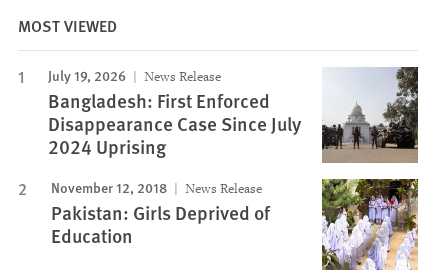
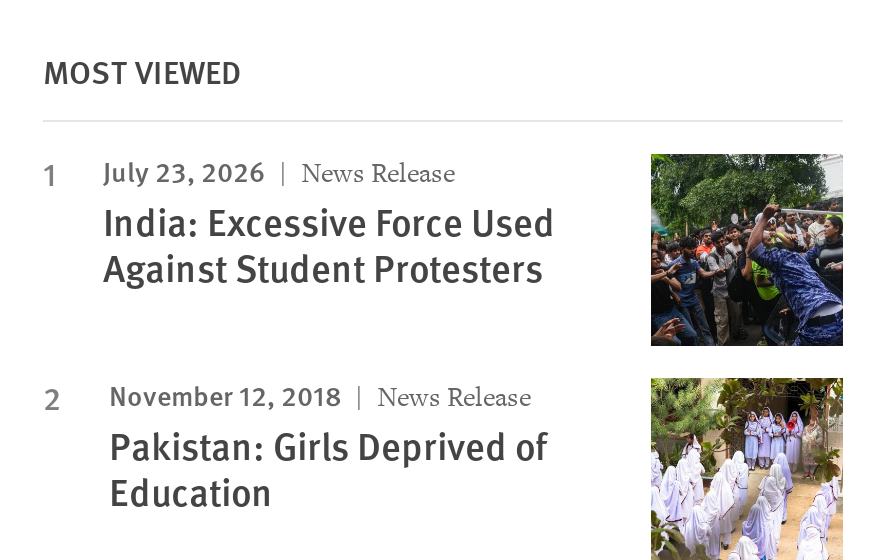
- July 19, 2026 News Release
+ July 23, 2026 News Release

- [image]
+ [image]

- Bangladesh: First Enforced
- Disappearance Case Since July
- 2024 Uprising
+ India: Excessive Force Used
+ Against Student Protesters
